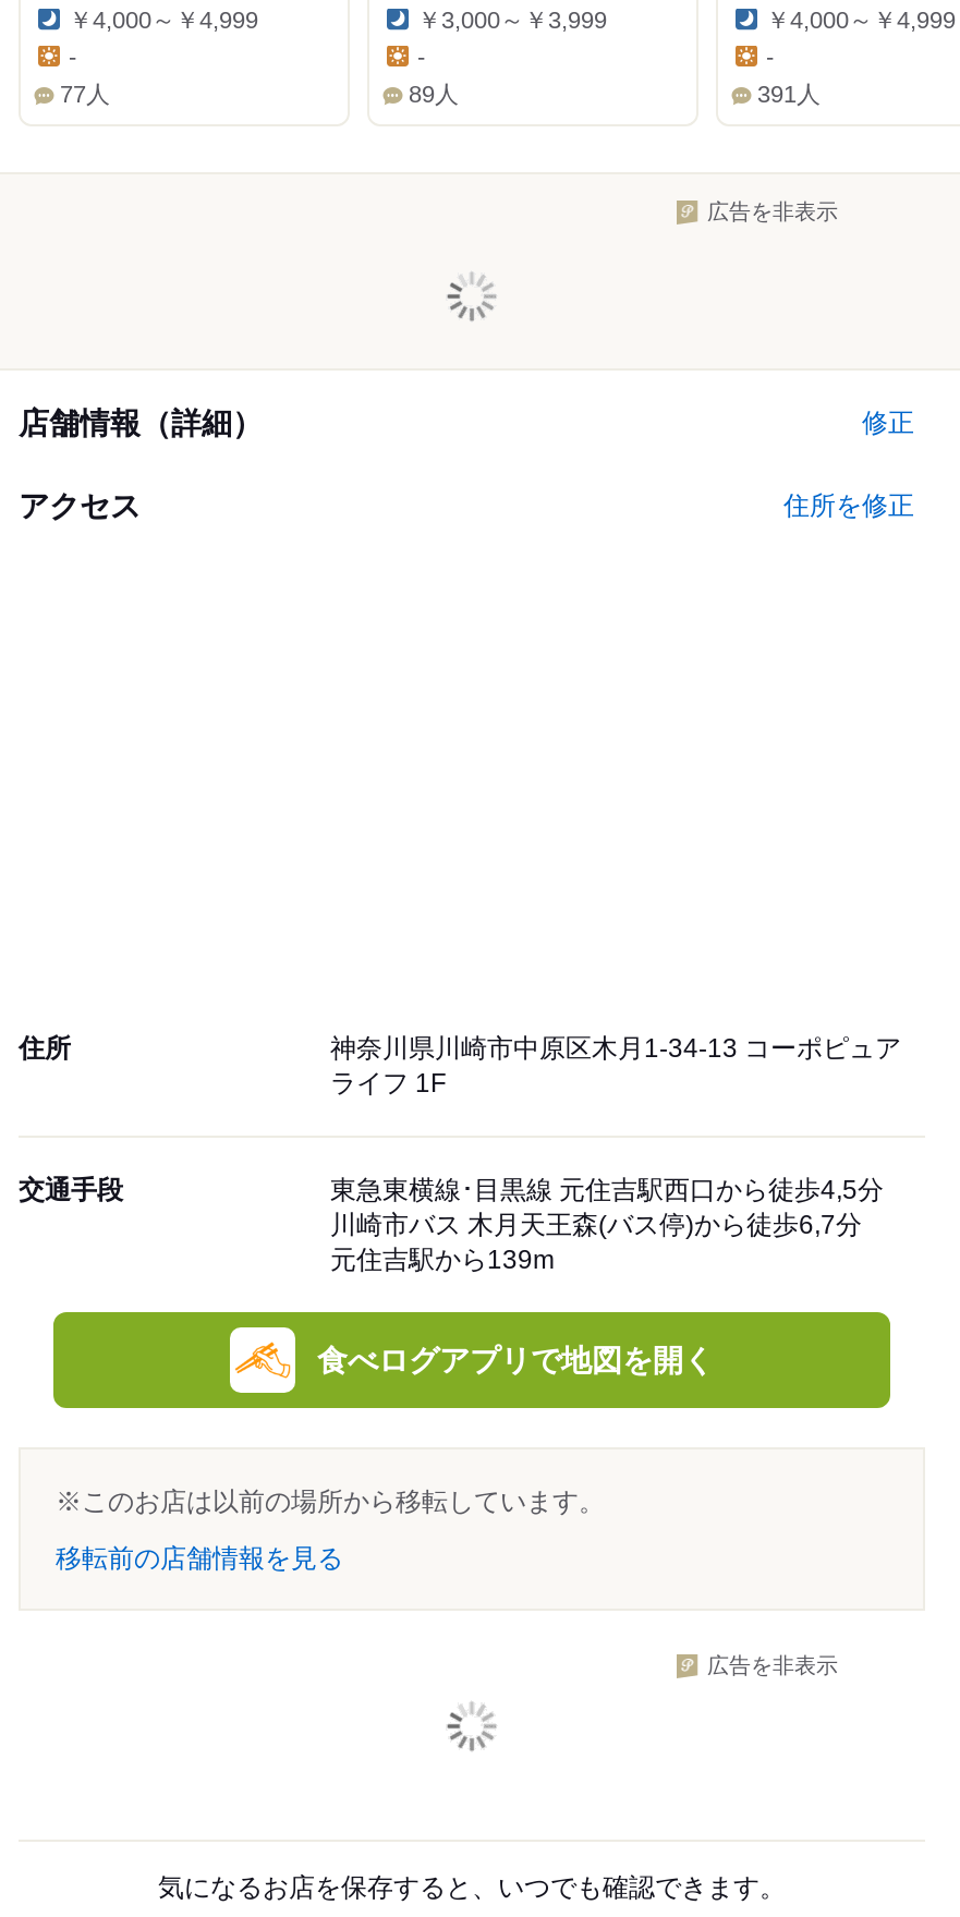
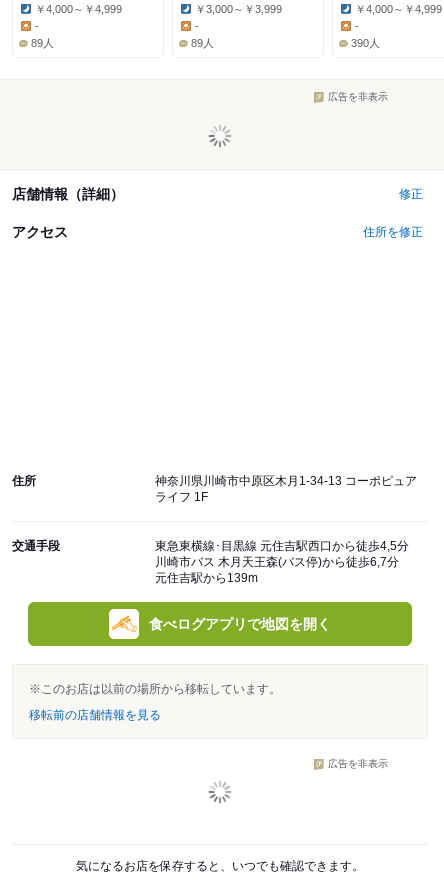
- 77人
+ 89人

- 391人
+ 390人
